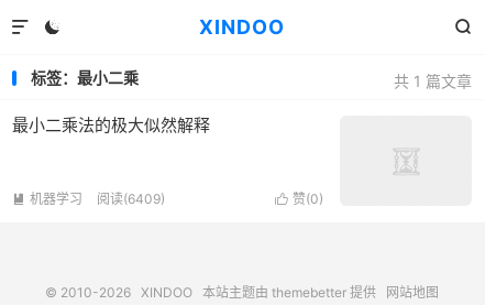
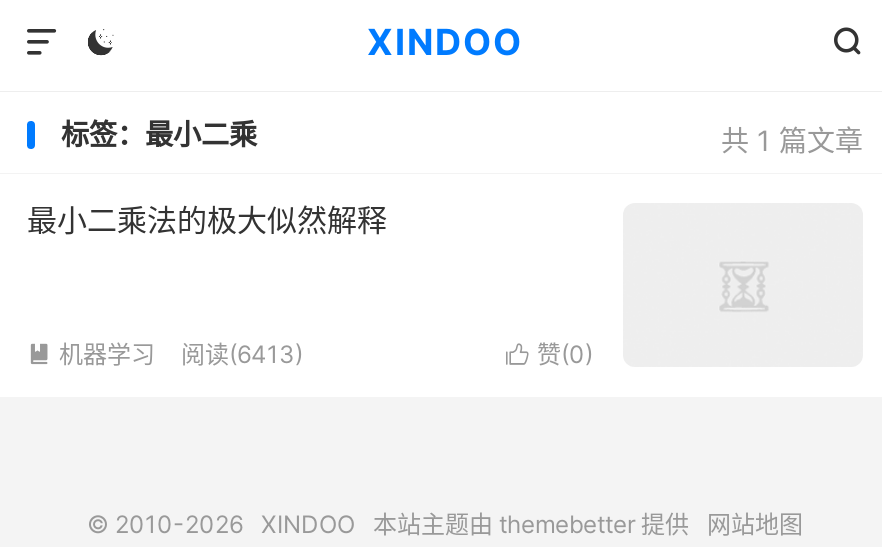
- 阅读(6409)
+ 阅读(6413)
